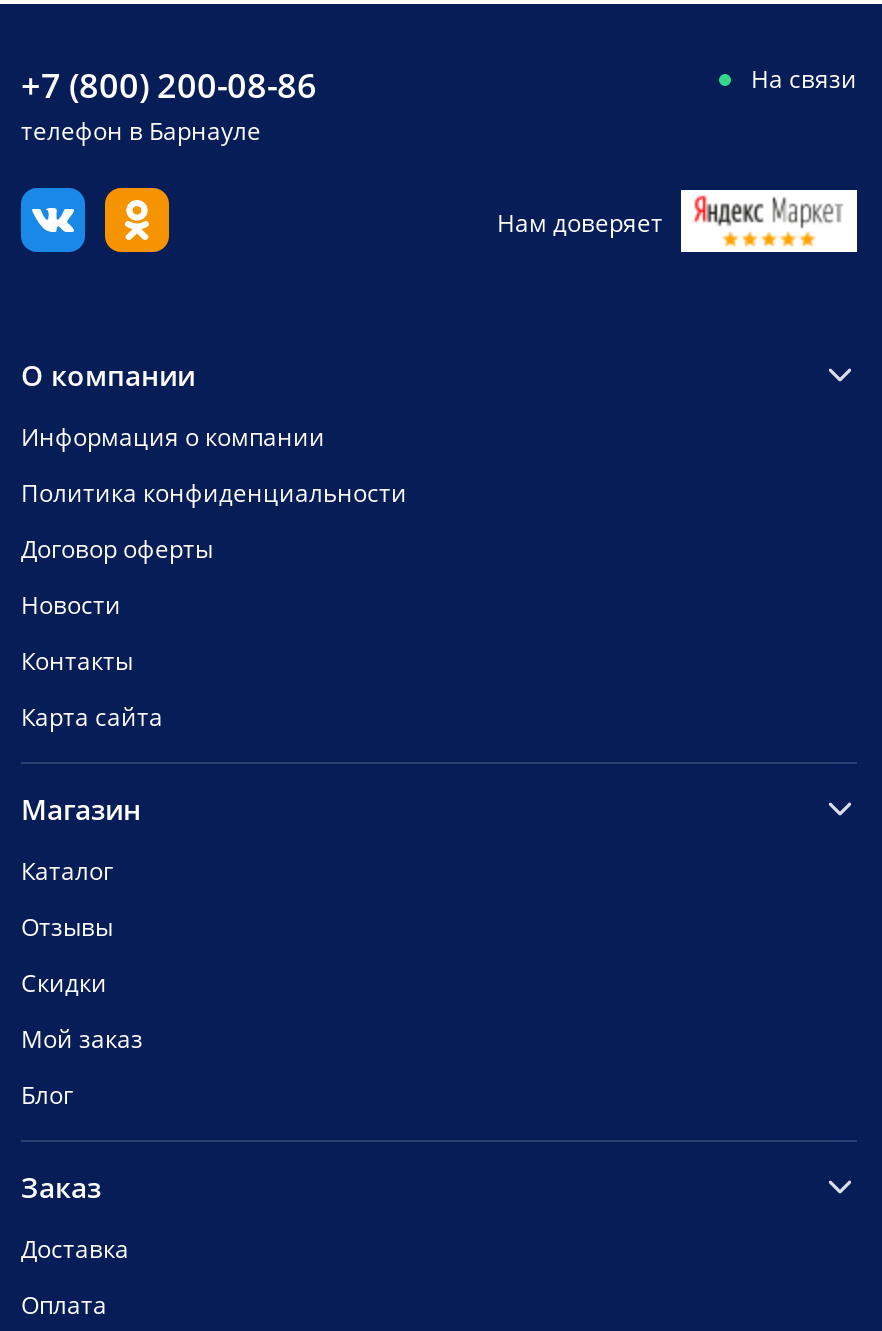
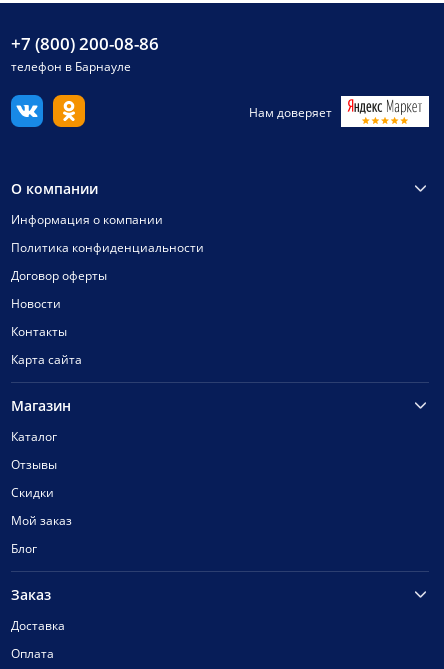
- На связи
